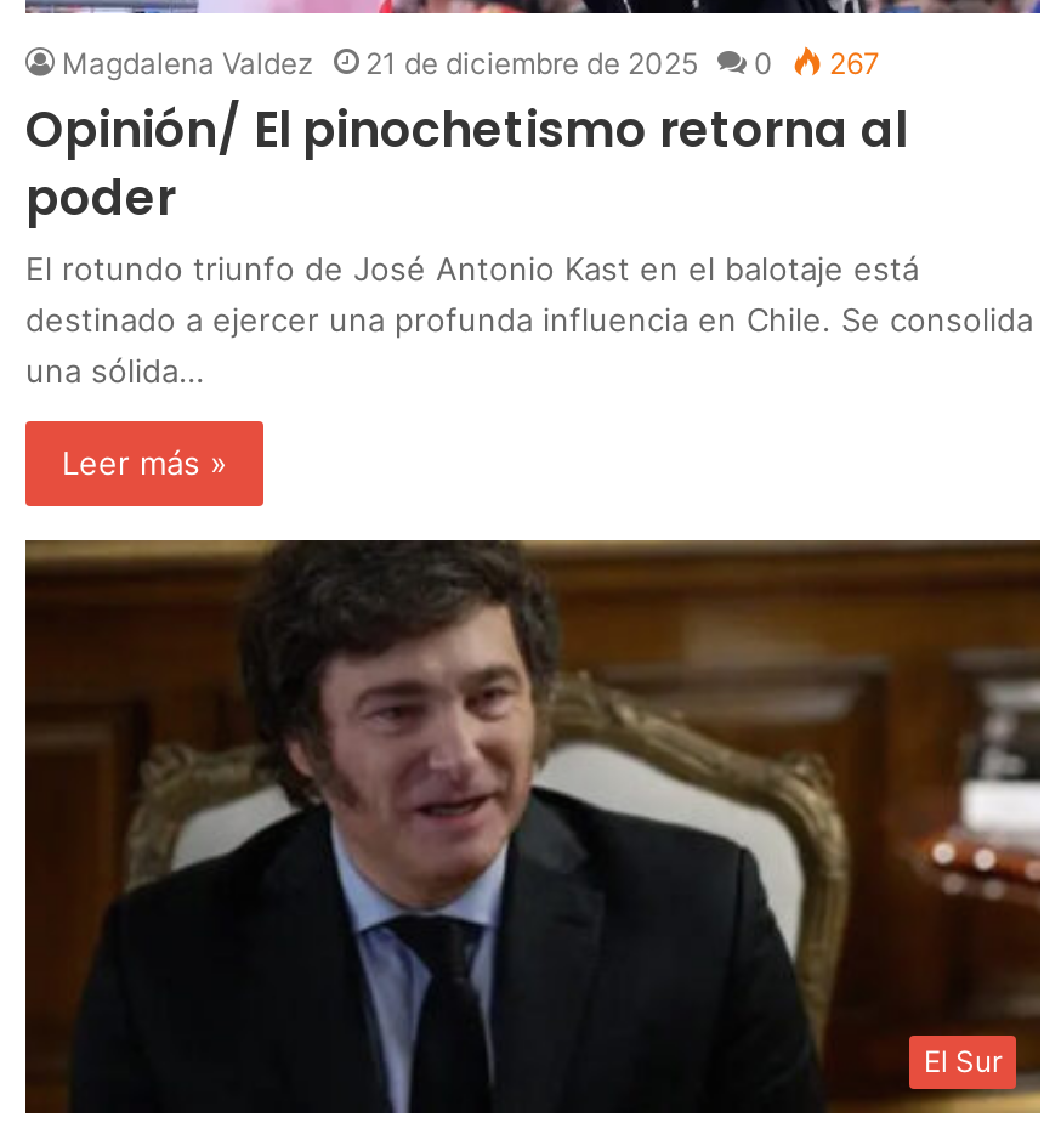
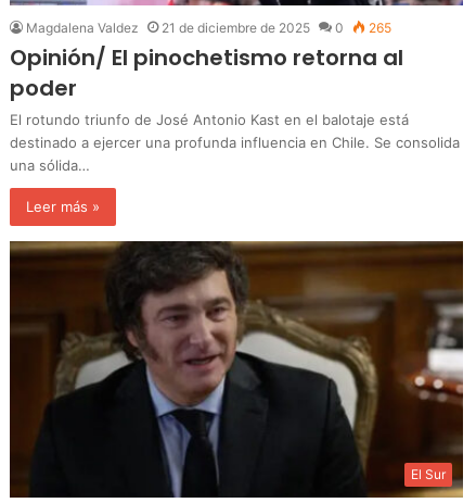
- Magdalena Valdez 21 de diciembre de 2025 0 267
+ Magdalena Valdez 21 de diciembre de 2025 0 265
